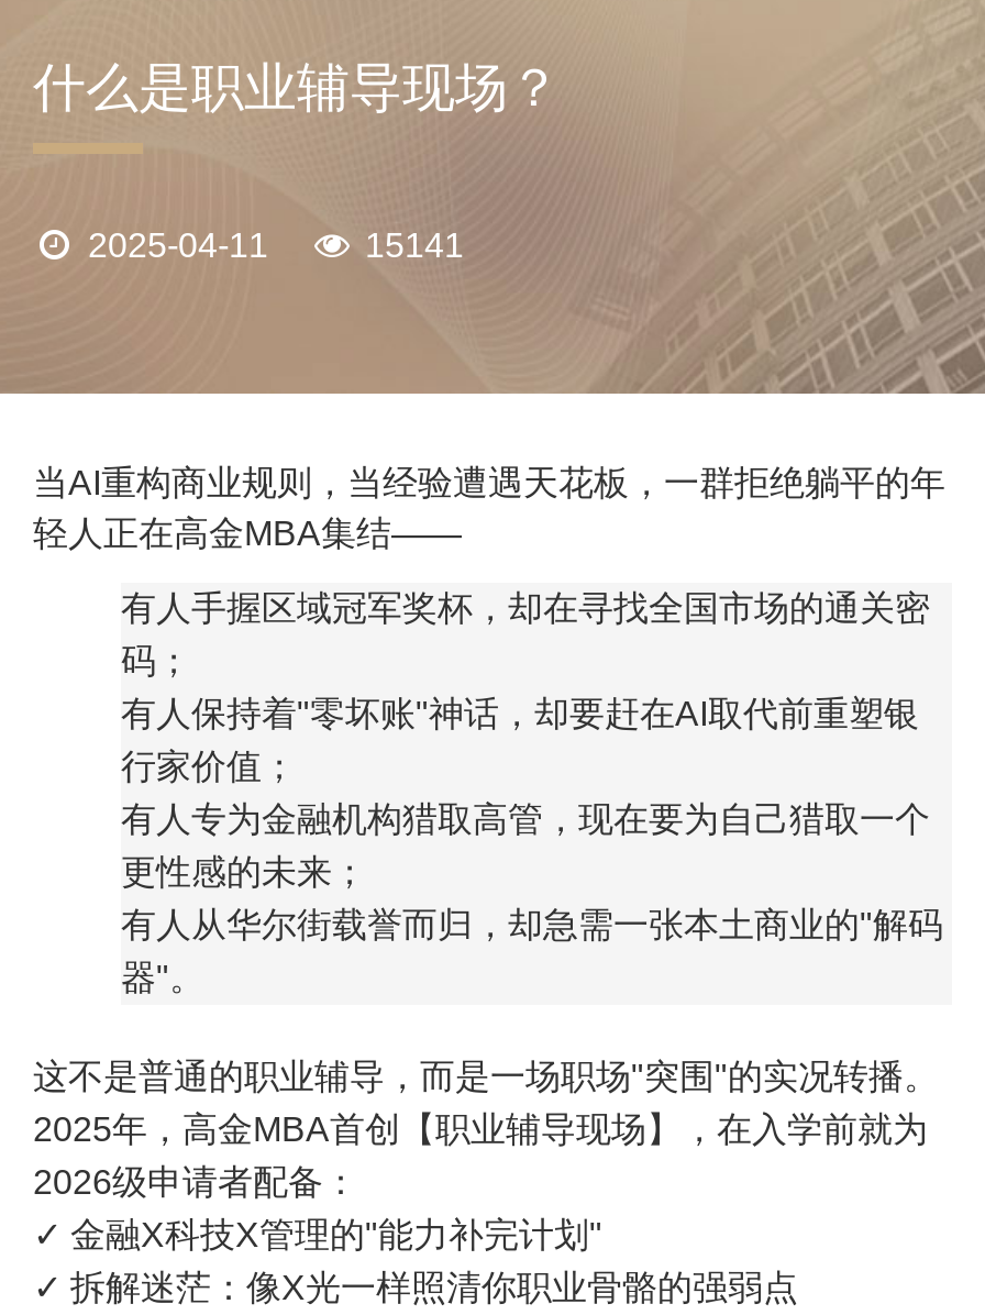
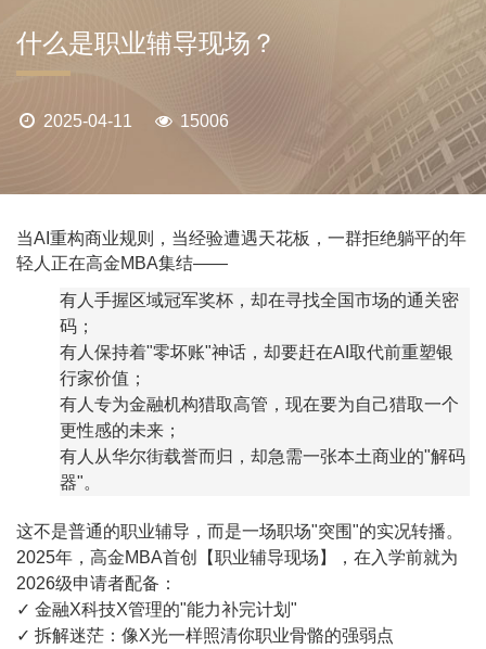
- 15141
+ 15006
